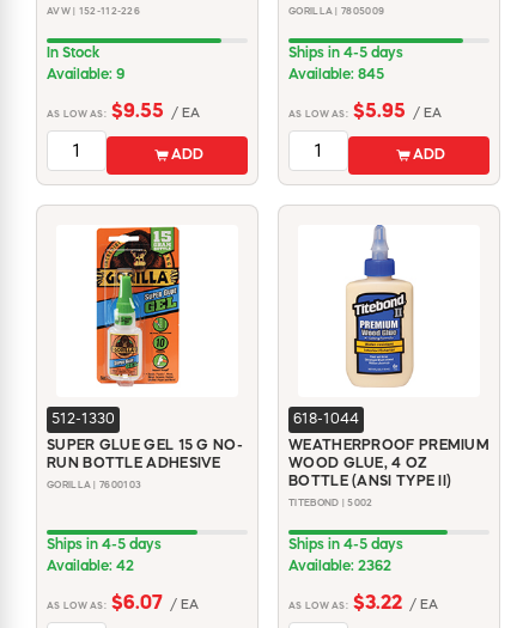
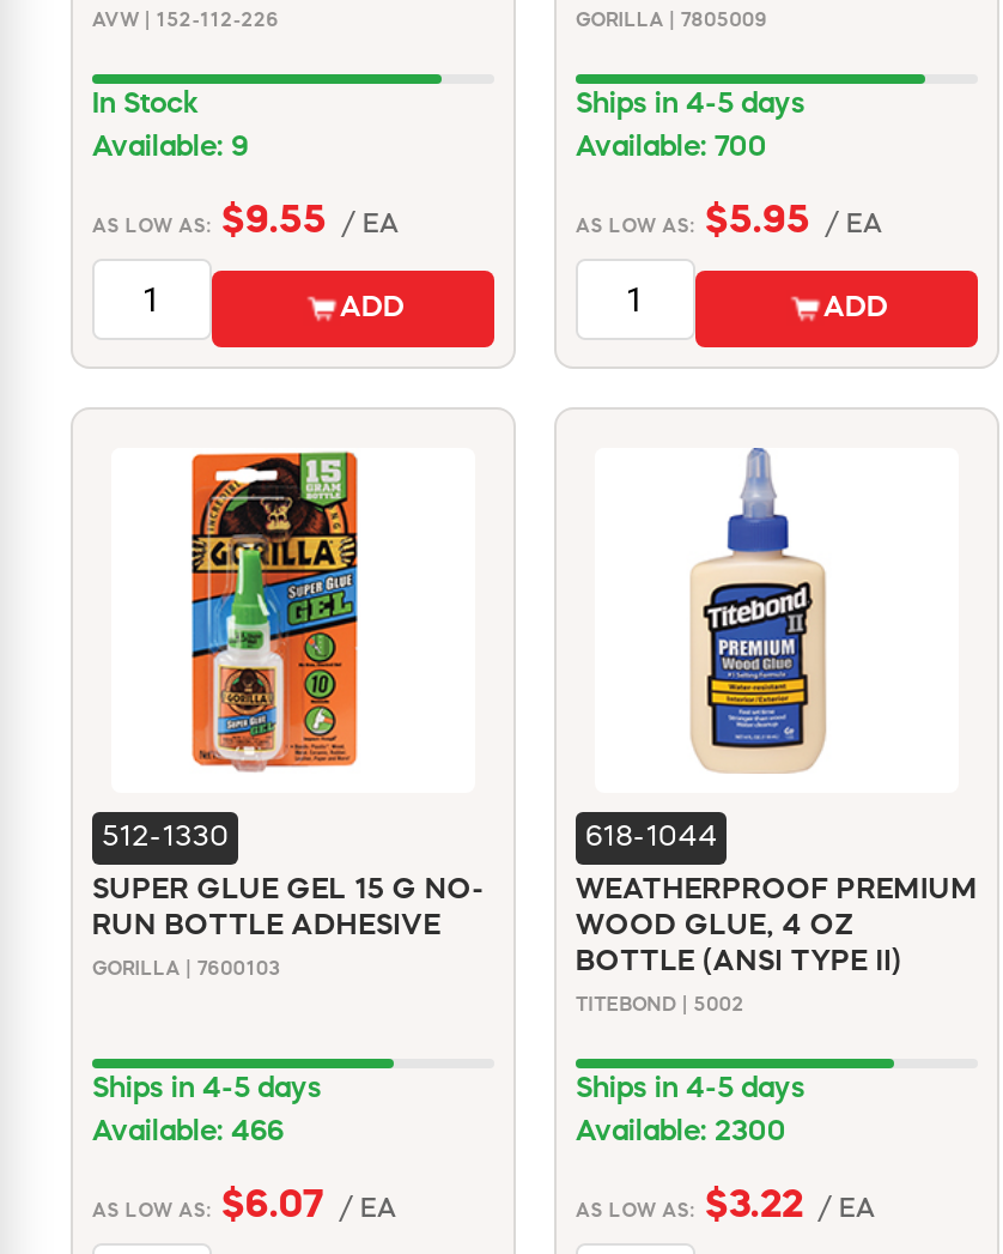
- Available: 845
+ Available: 700

- Available: 42
+ Available: 466

- Available: 2362
+ Available: 2300
